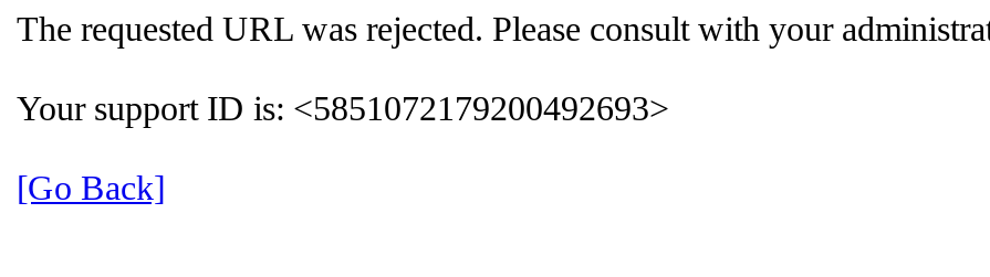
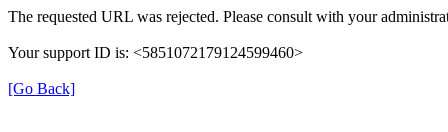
- Your support ID is: <5851072179200492693>
+ Your support ID is: <5851072179124599460>
